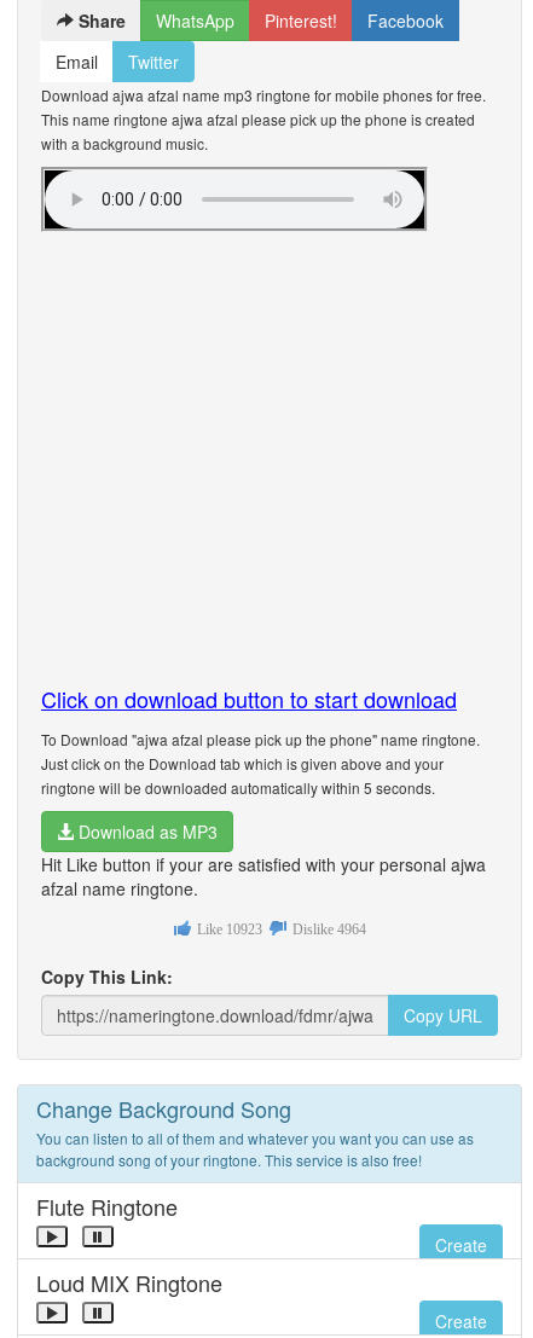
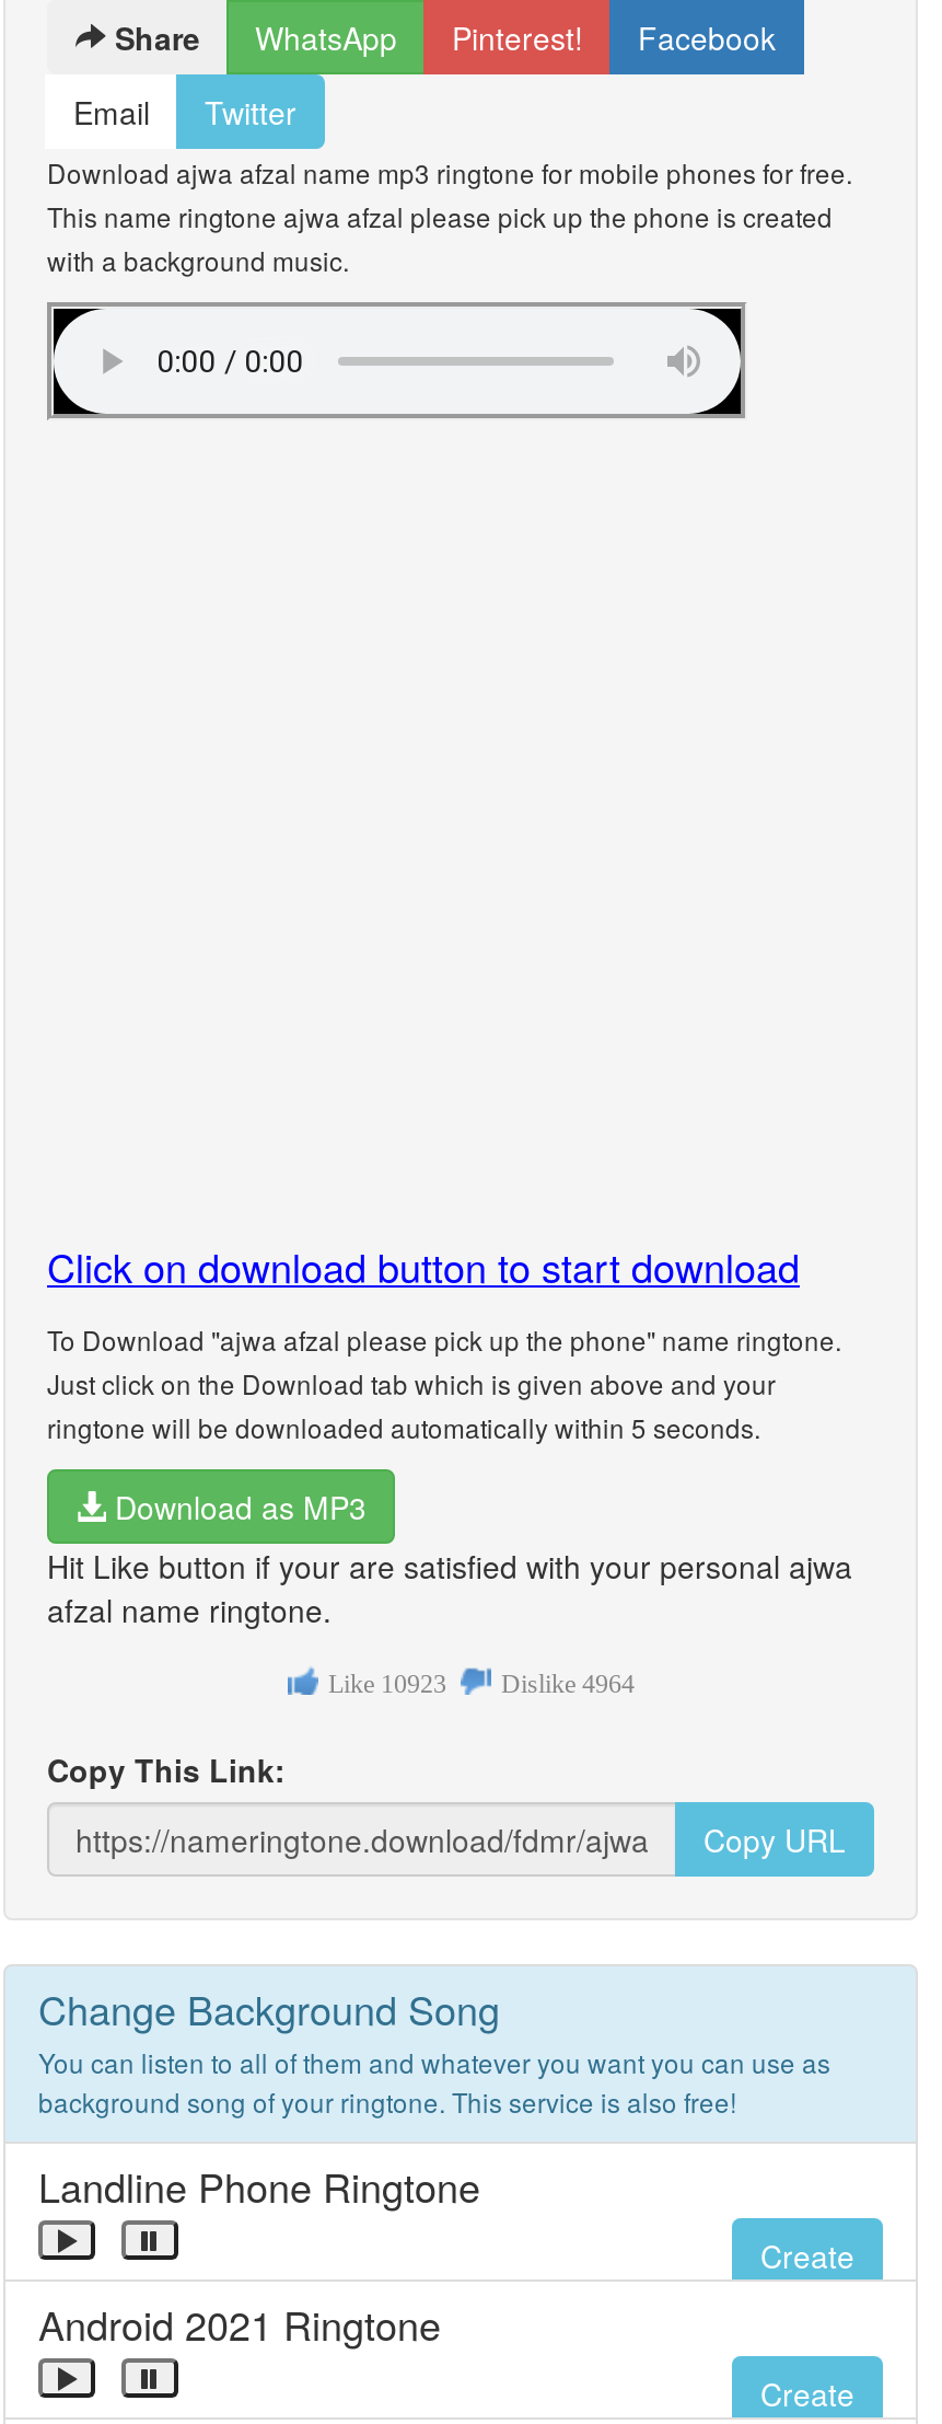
- Flute Ringtone
+ Landline Phone Ringtone

- Loud MIX Ringtone
+ Android 2021 Ringtone
